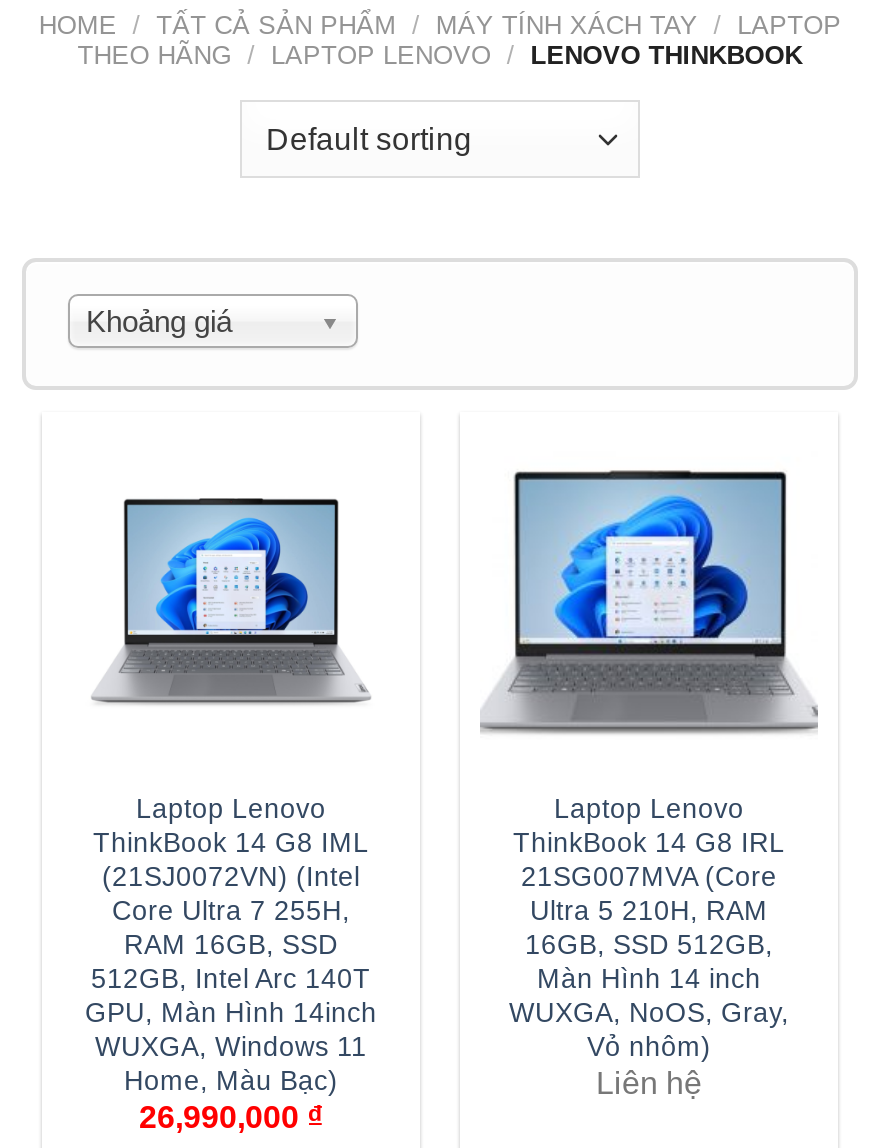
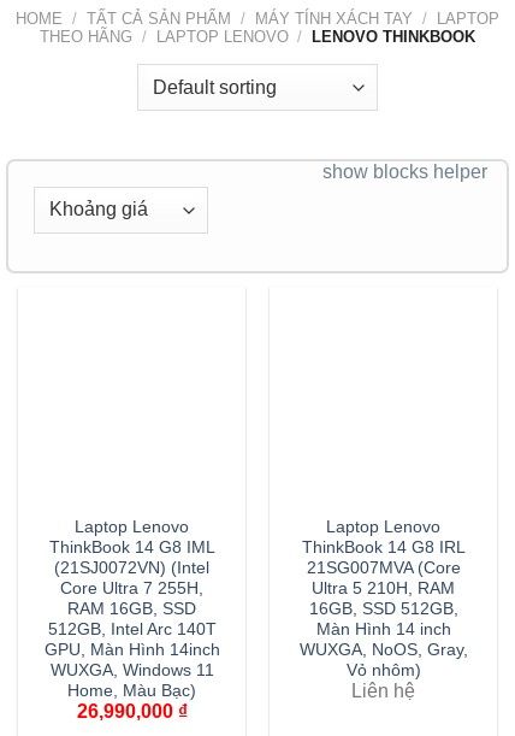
- Khoảng giá
+ show blocks helper

- [image]

- [image]
